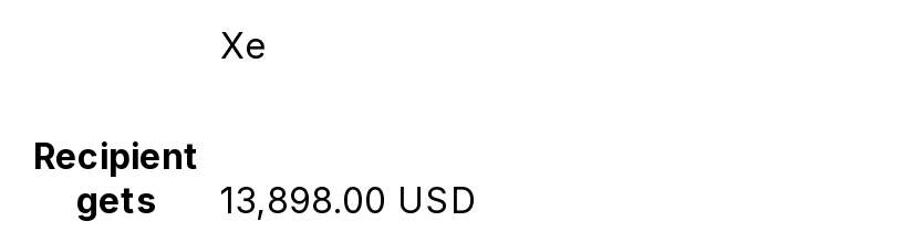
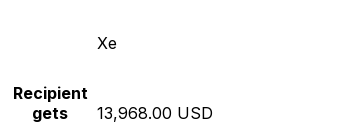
- gets 13,898.00 USD
+ gets 13,968.00 USD
